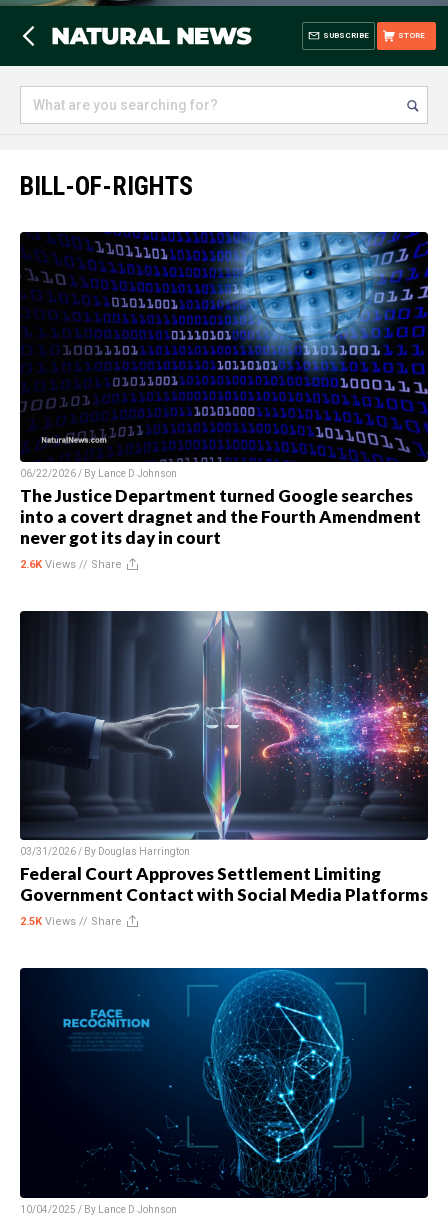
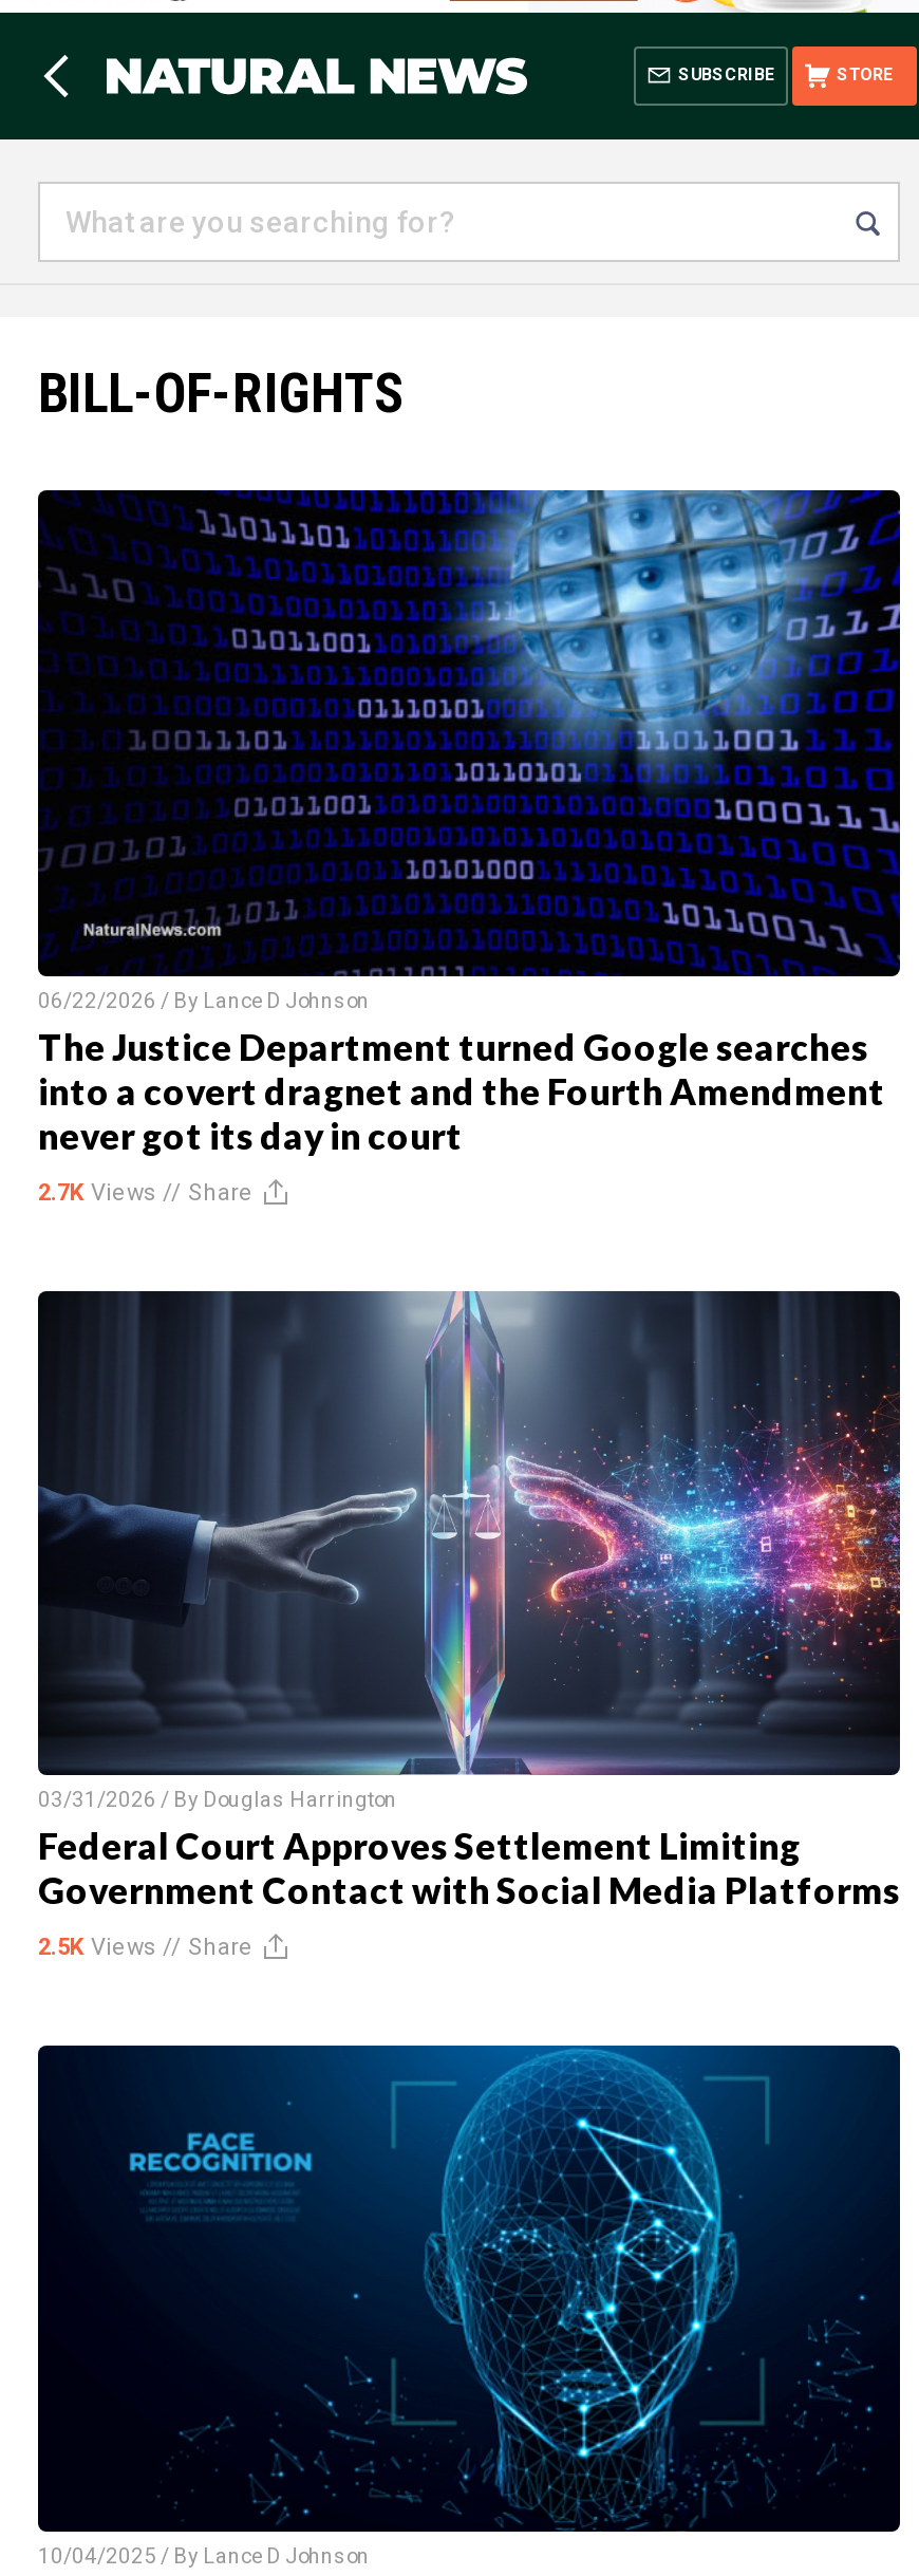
- 2.6K Views // Share
+ 2.7K Views // Share
